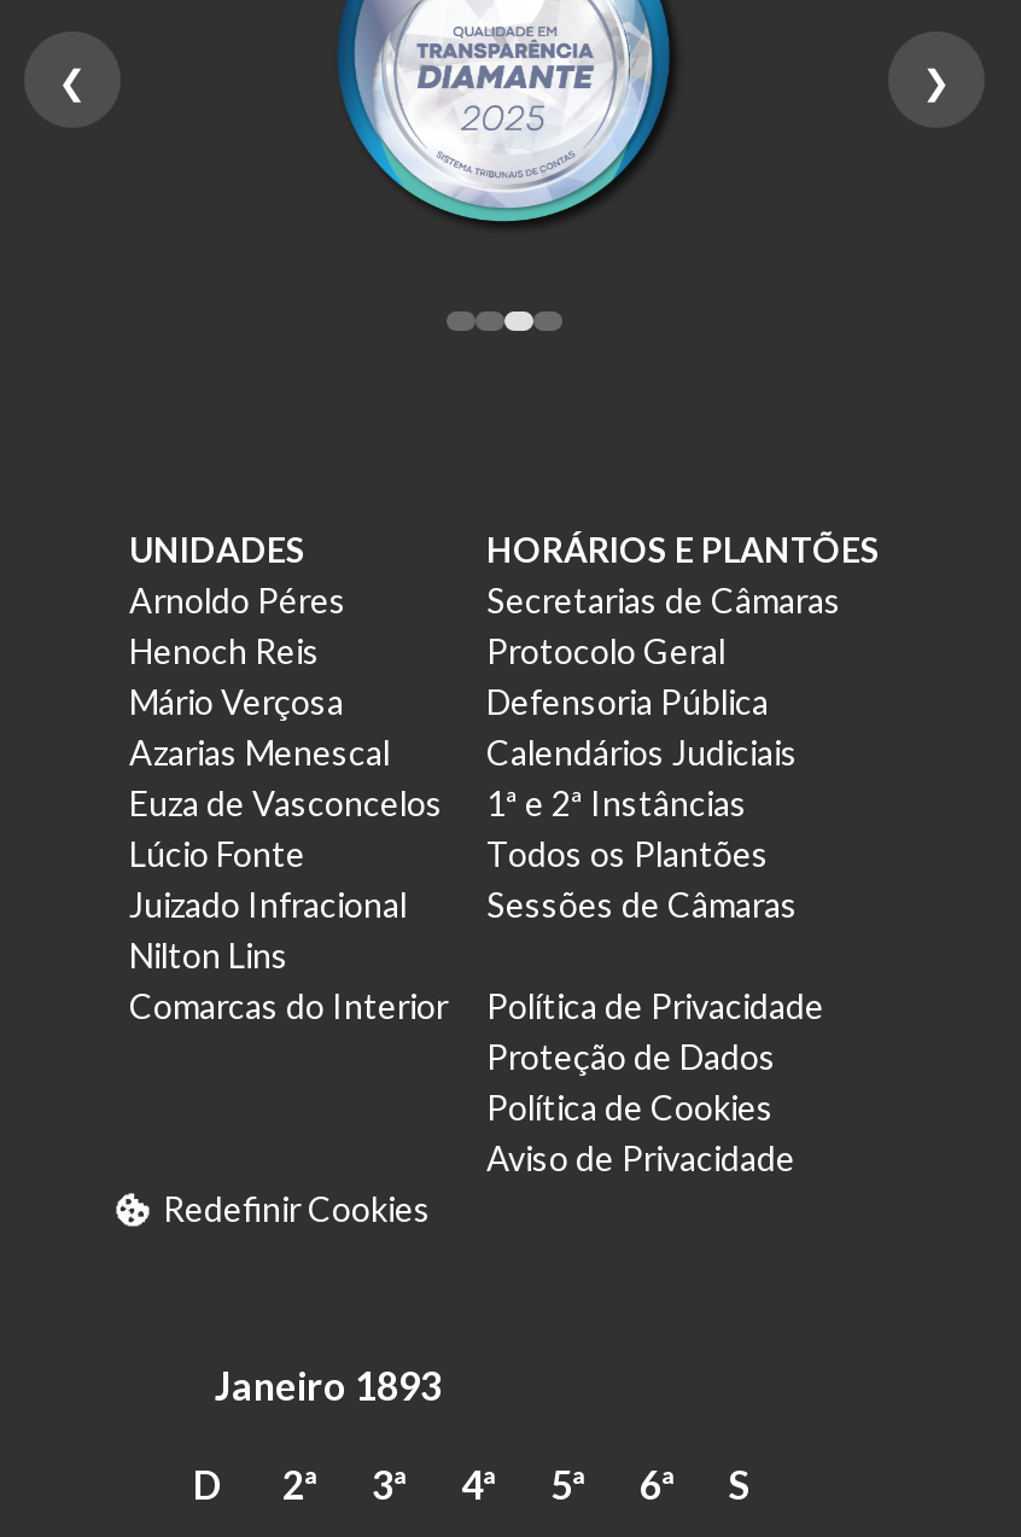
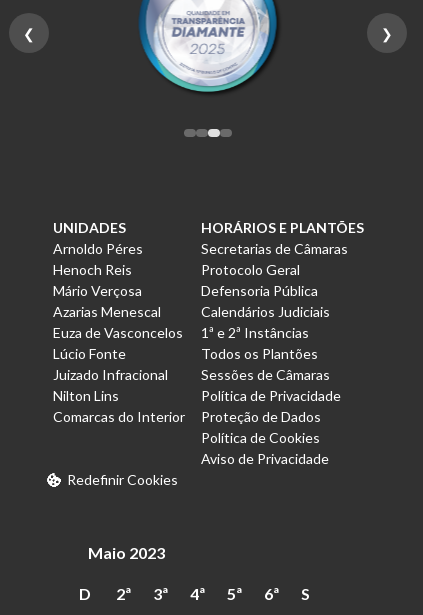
- Janeiro 1893
+ Maio 2023
